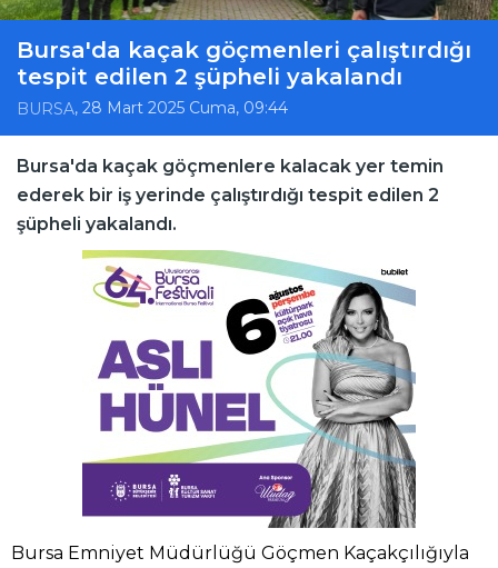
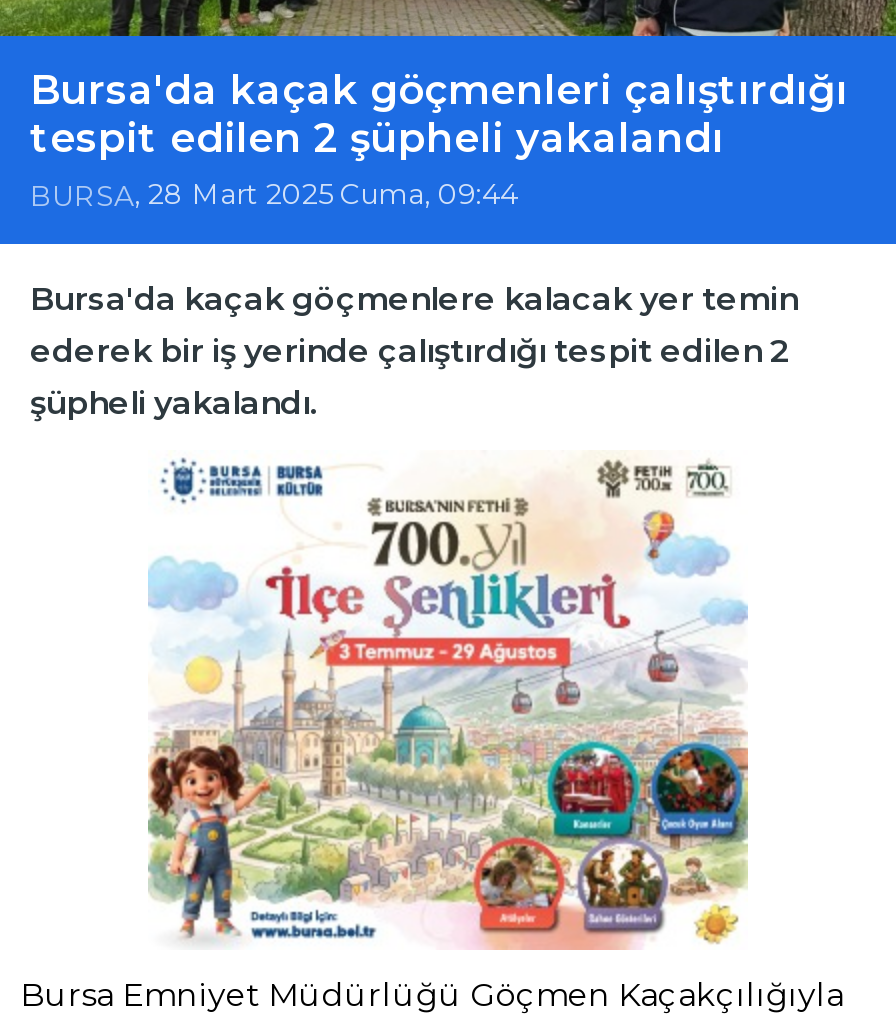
- [image]
+ [image]
